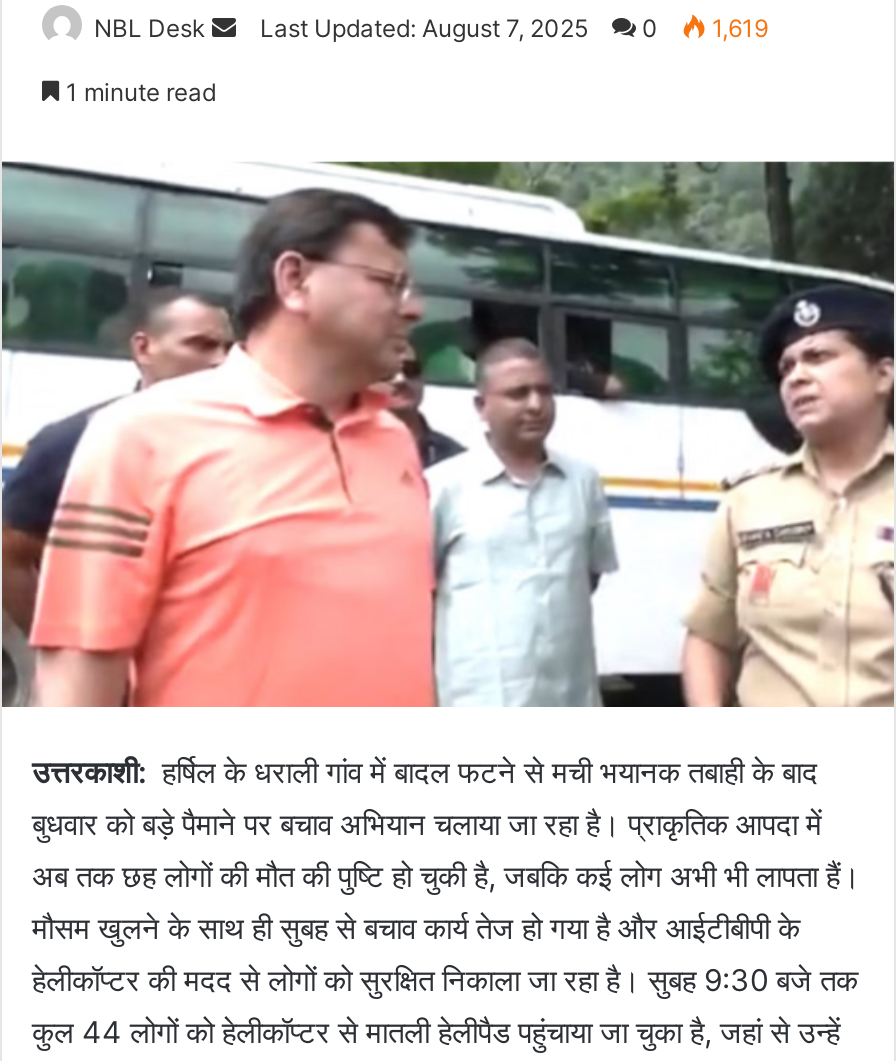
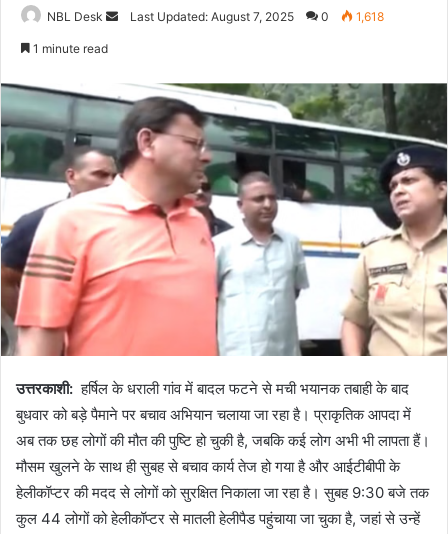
- 1,619
+ 1,618
